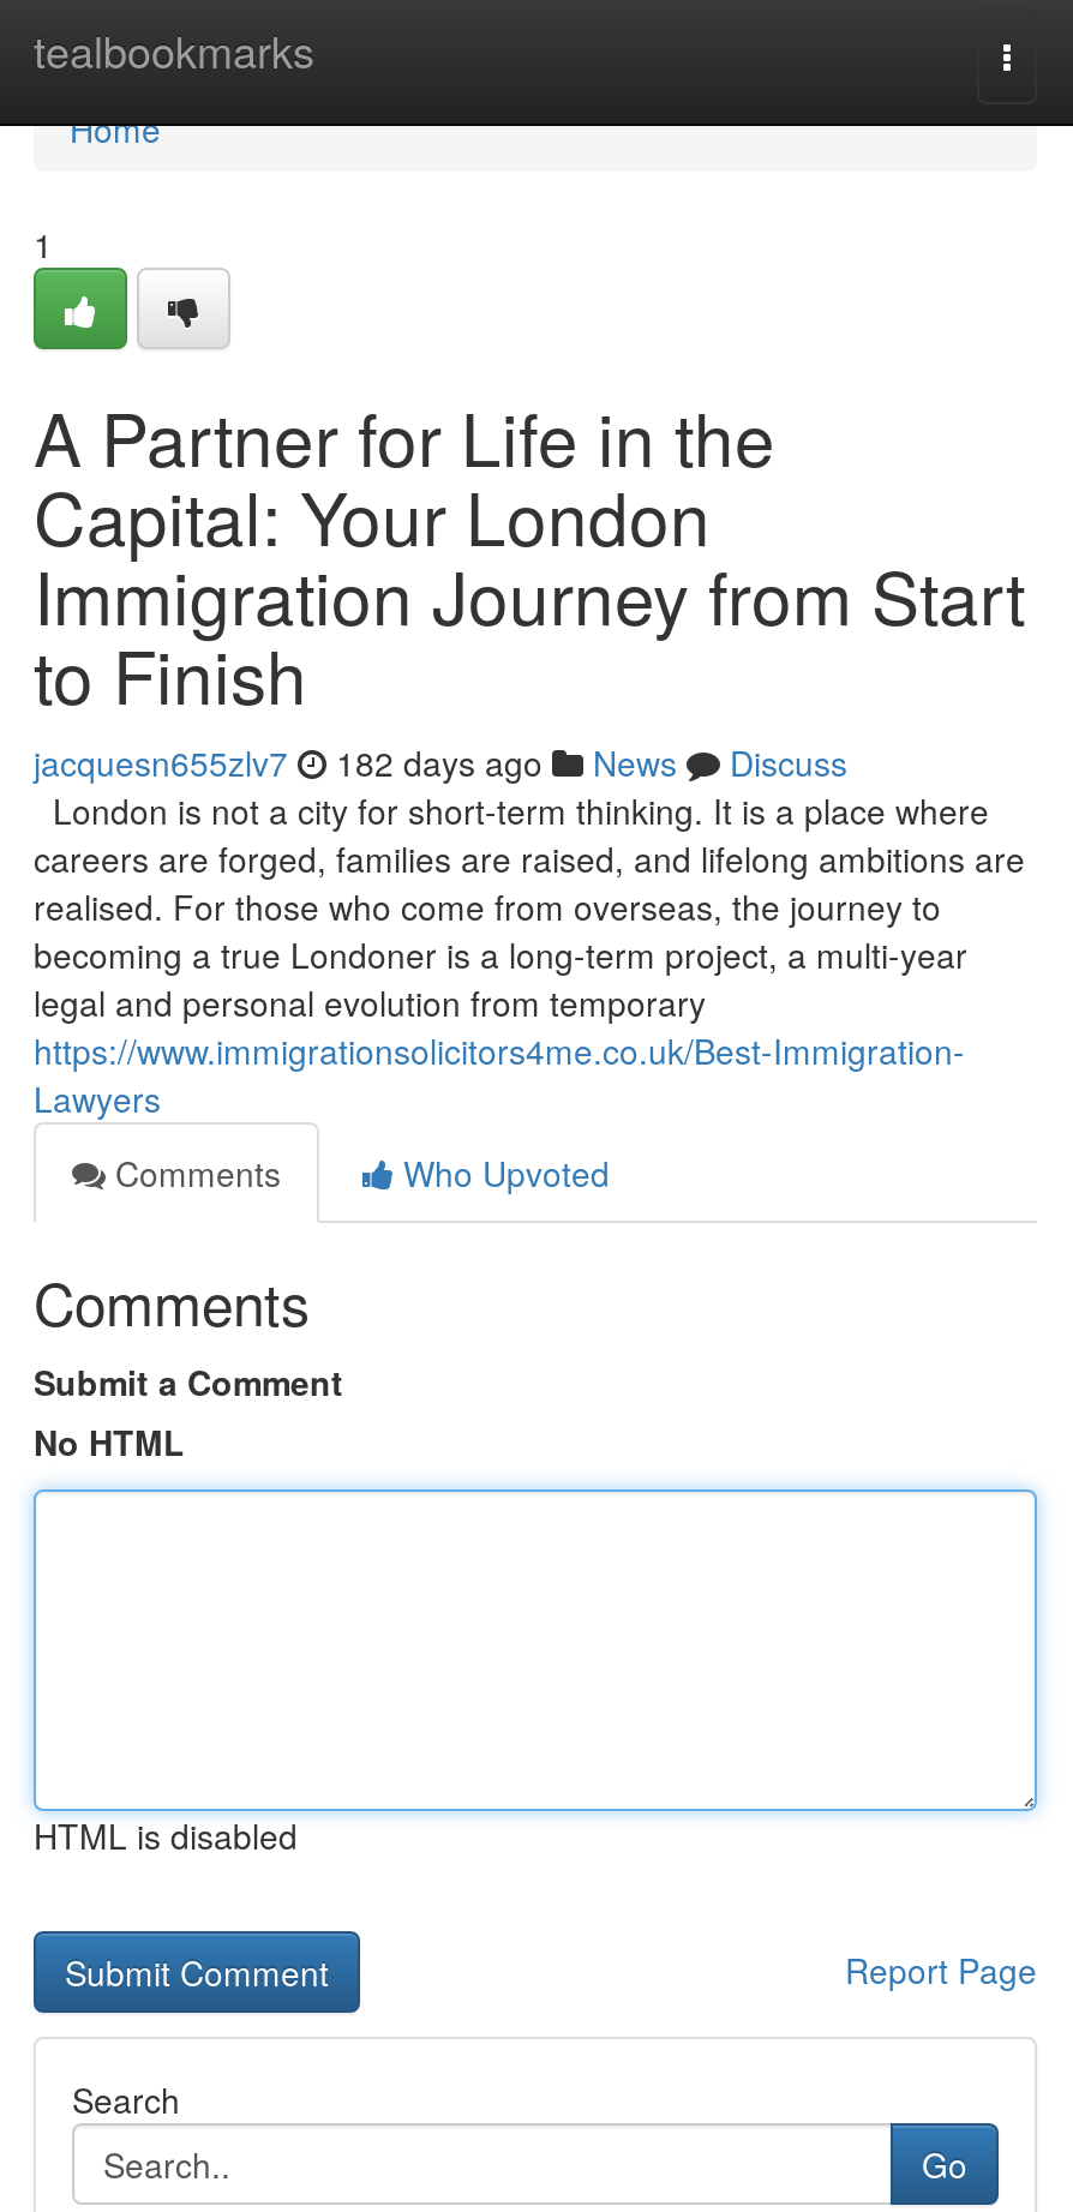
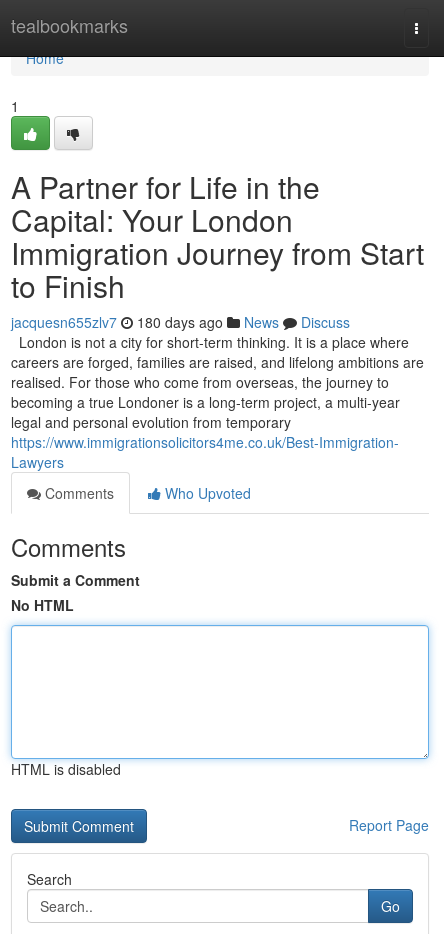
- jacquesn655zlv7 182 days ago News Discuss
+ jacquesn655zlv7 180 days ago News Discuss
